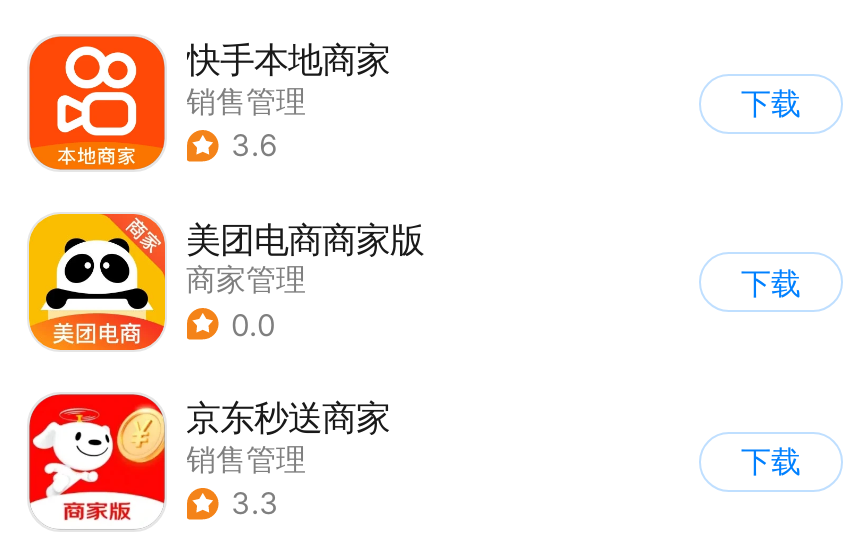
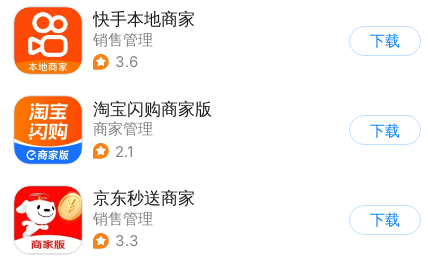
- [image]
- 美团电商商家版
+ [image]
+ 淘宝闪购商家版

- 0.0
+ 2.1
